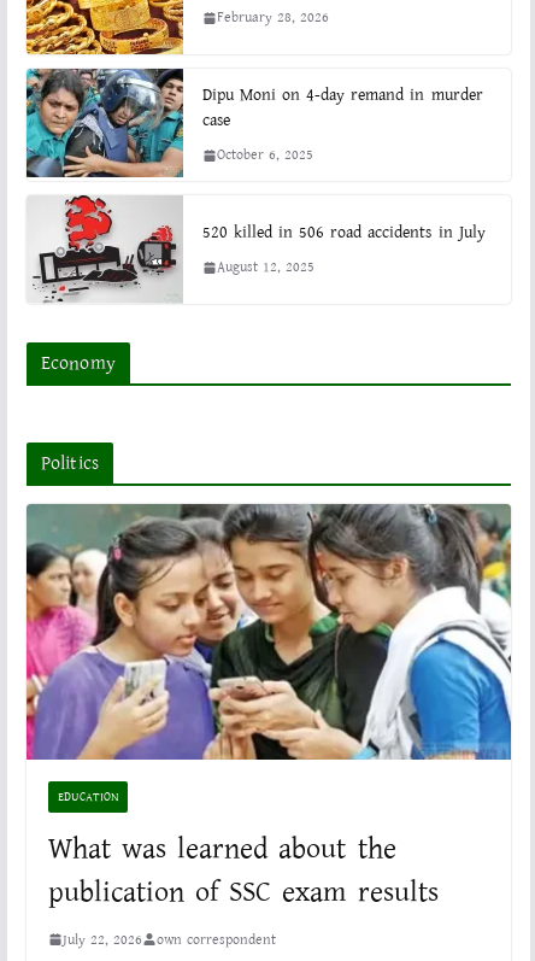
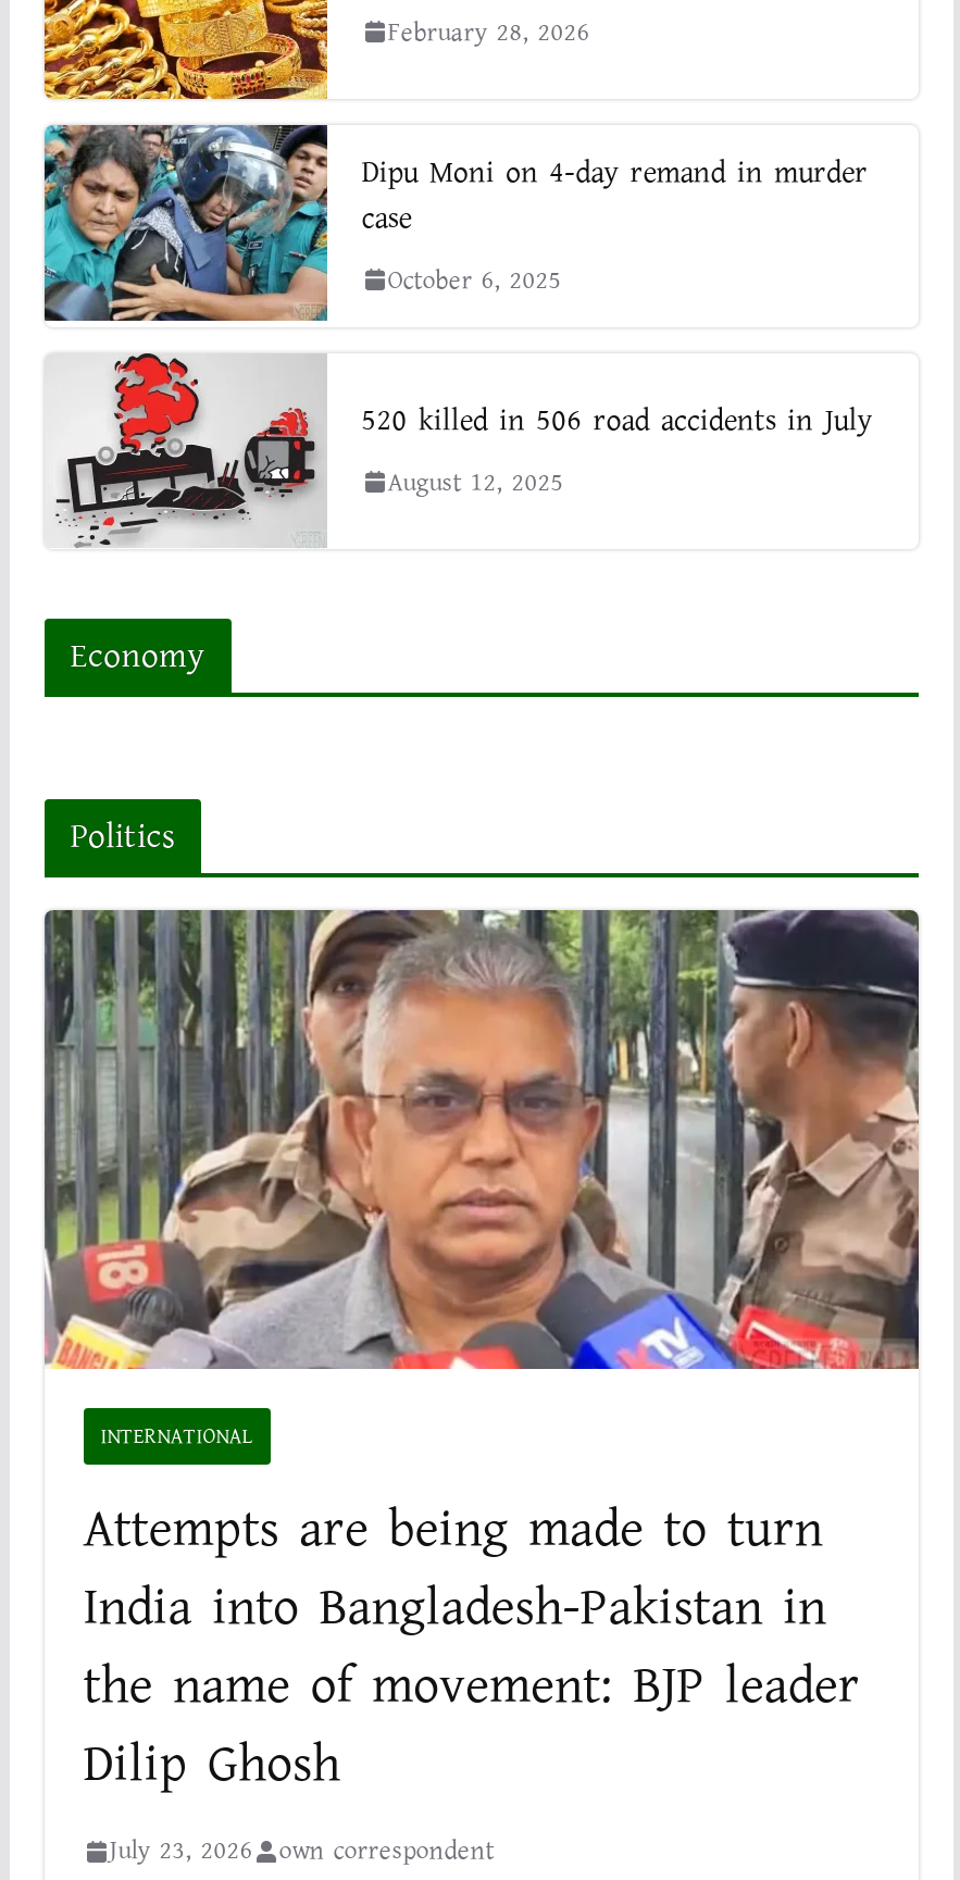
- [image]
- EDUCATION
+ [image]
+ INTERNATIONAL

- What was learned about the
- publication of SSC exam results
- July 22, 2026
+ Attempts are being made to turn
+ India into Bangladesh-Pakistan in
+ the name of movement: BJP leader
+ Dilip Ghosh
+ July 23, 2026
